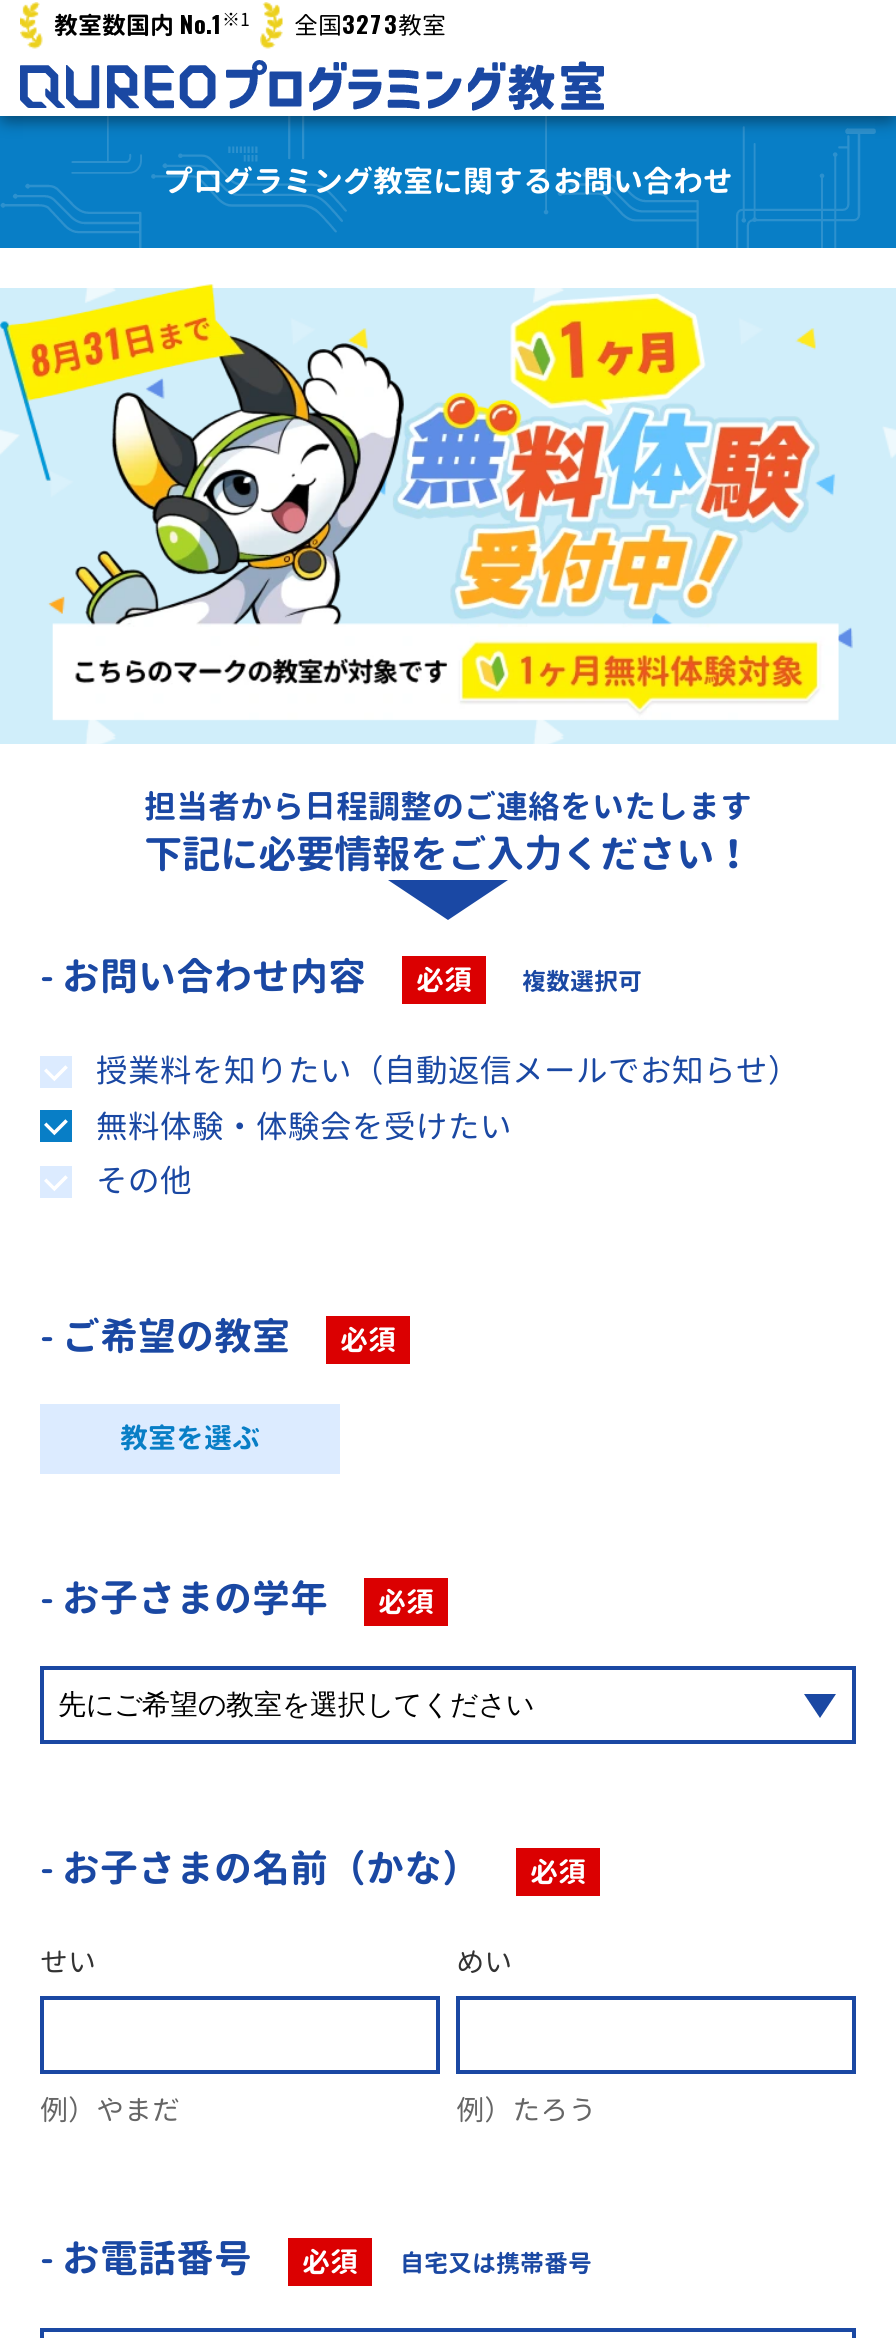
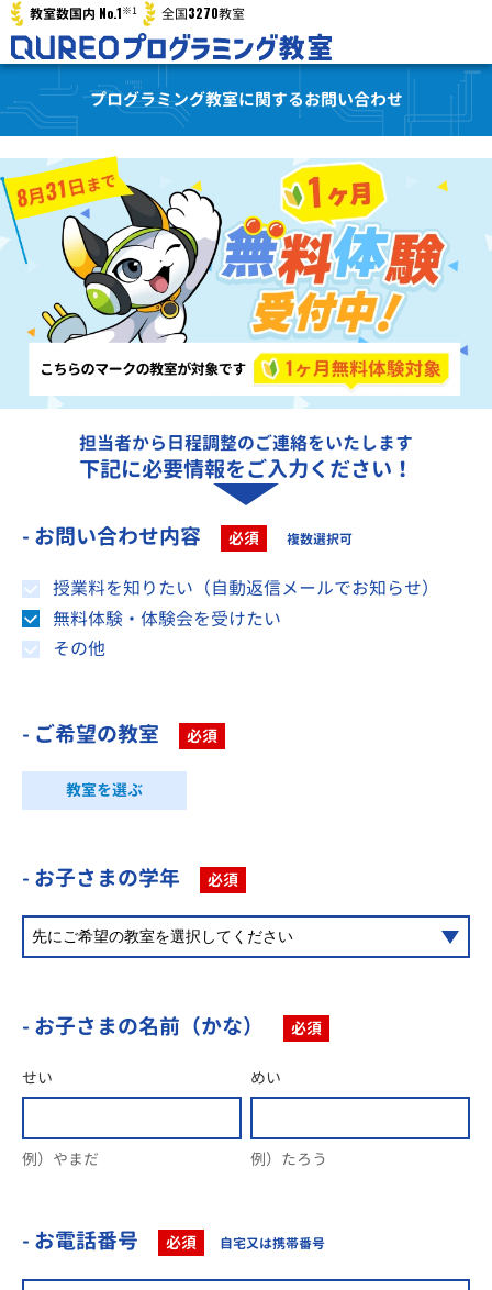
- 教室数国内 No.1※1 全国3273教室
+ 教室数国内 No.1※1 全国3270教室
